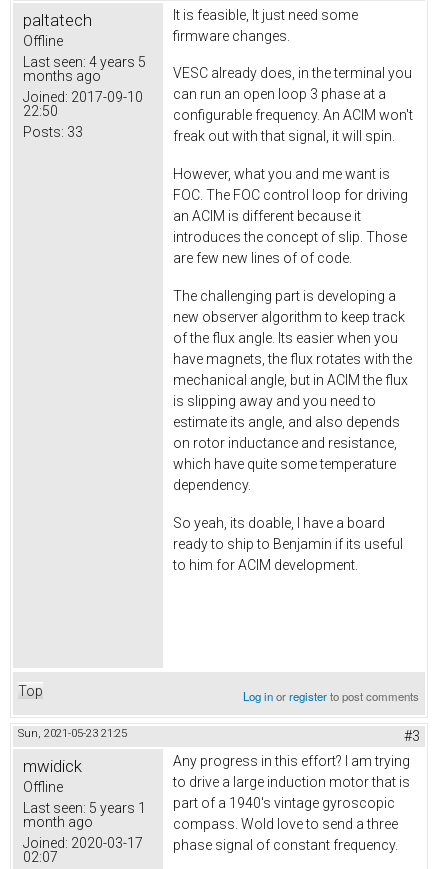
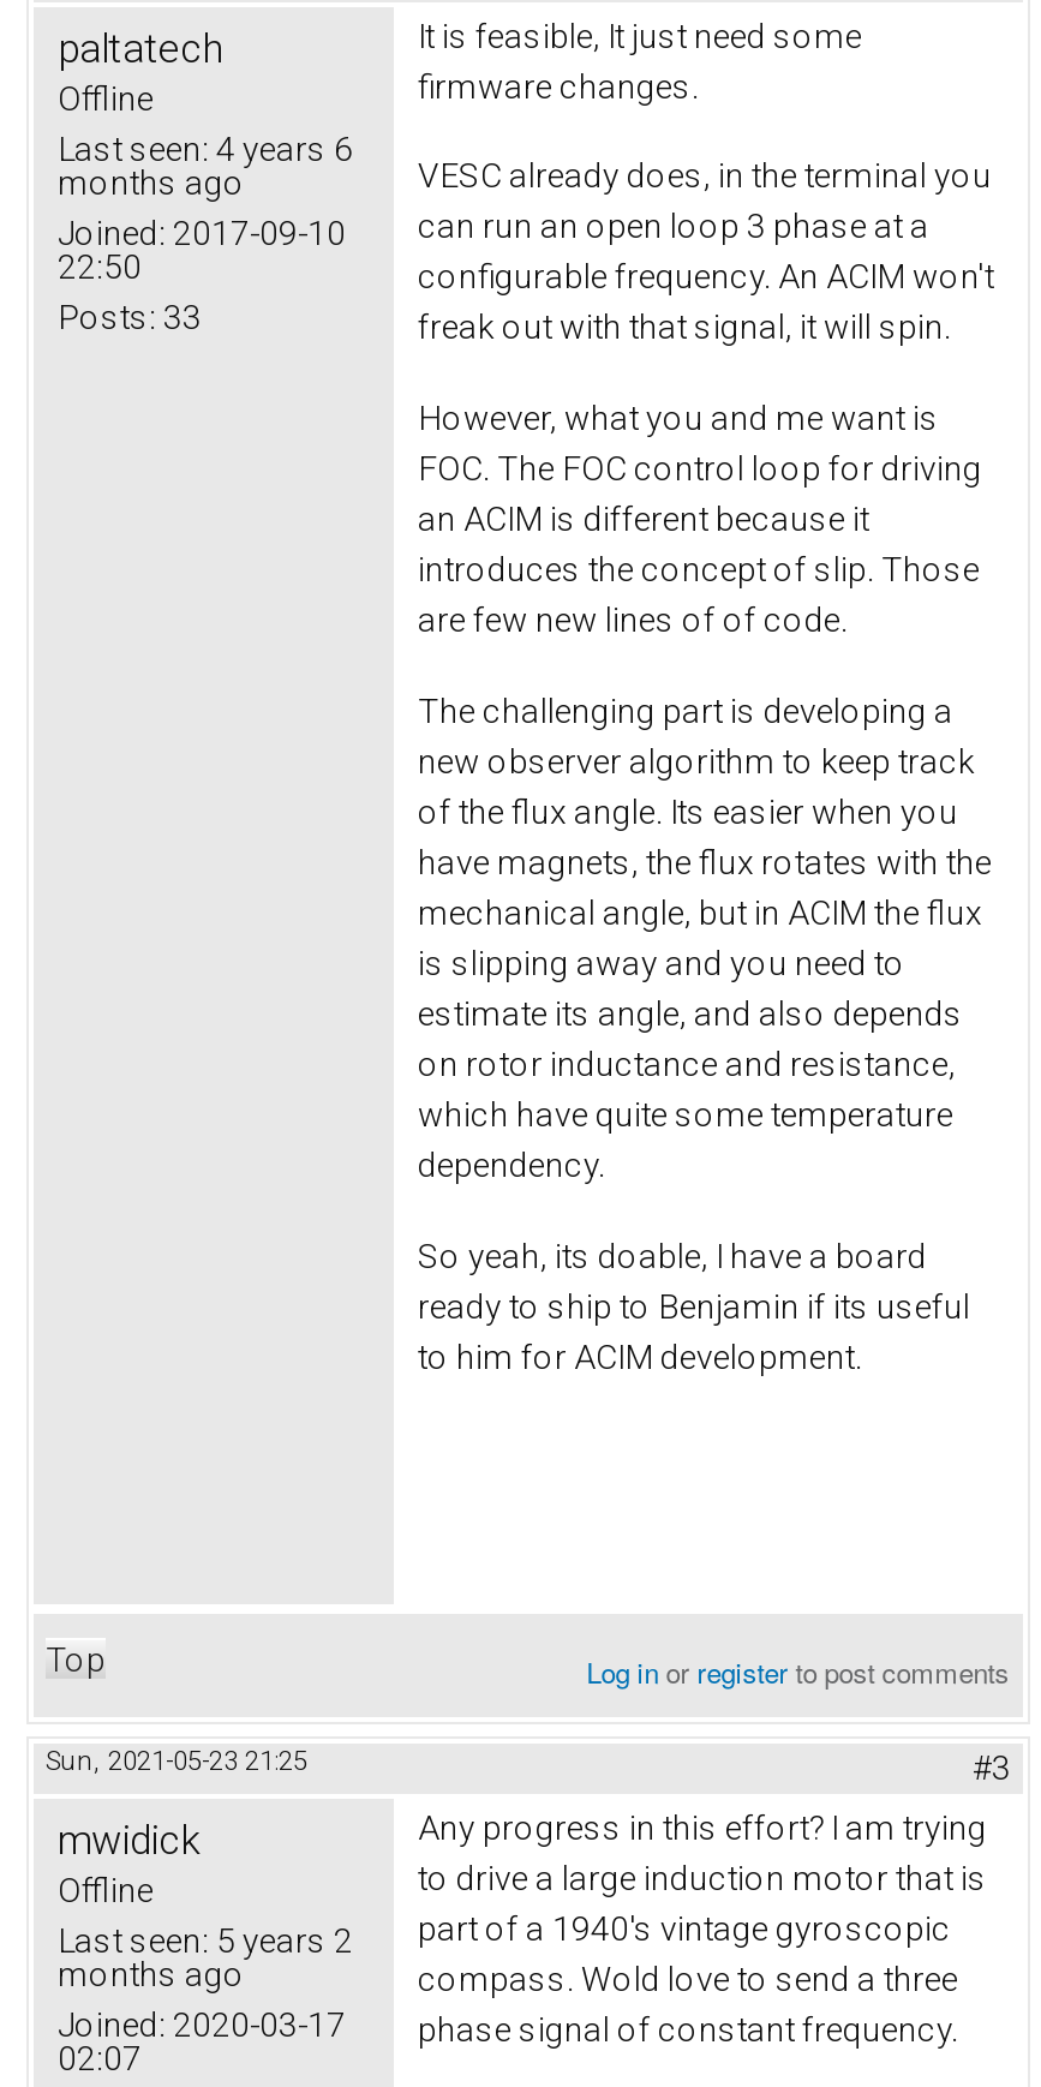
- Last seen: 4 years 5
+ Last seen: 4 years 6

- Last seen: 5 years 1
+ Last seen: 5 years 2

- month ago
+ months ago
